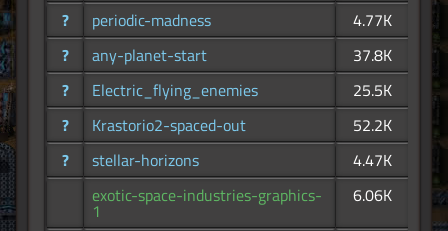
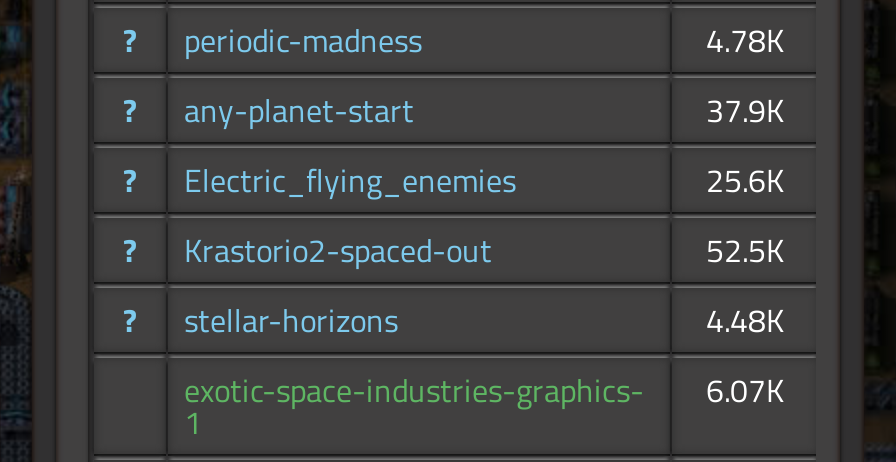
- 4.77K
+ 4.78K

- 37.8K
+ 37.9K

- 25.5K
+ 25.6K

- 52.2K
+ 52.5K

- 4.47K
+ 4.48K

- exotic-space-industries-graphics- 6.06K
+ exotic-space-industries-graphics- 6.07K
